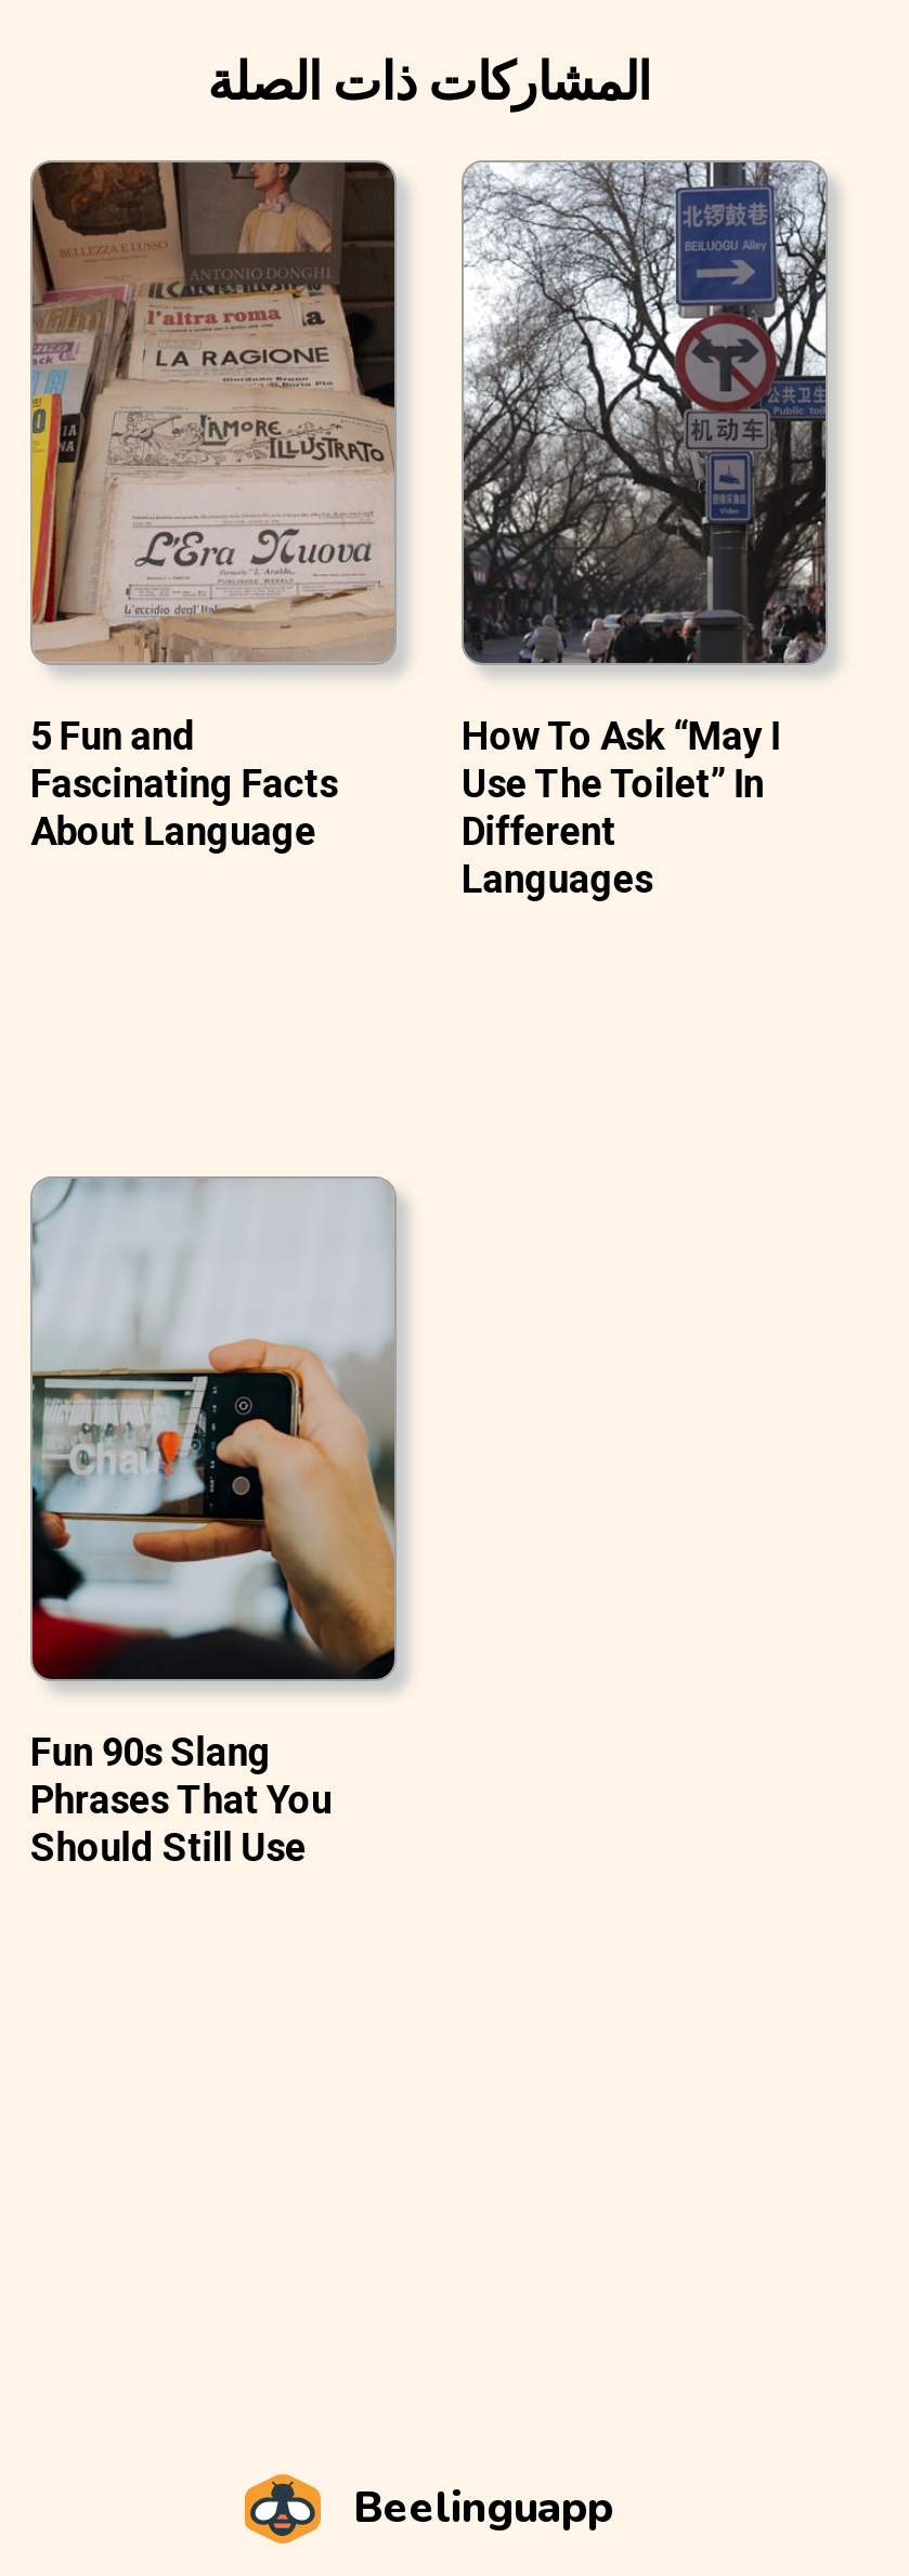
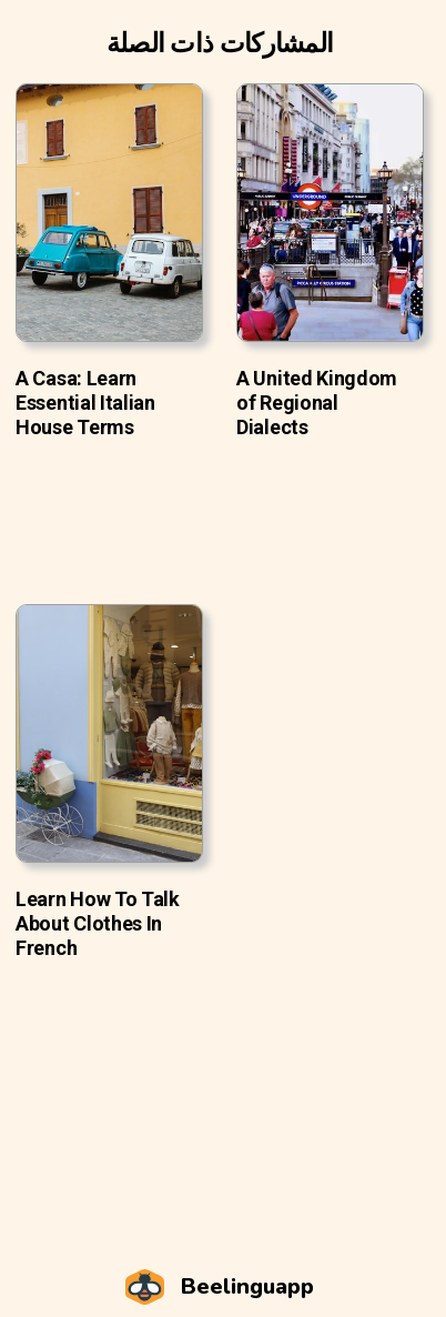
- [image]
- 5 Fun and
- Fascinating Facts
- About Language
+ [image]
+ A Casa: Learn
+ Essential Italian
+ House Terms

- [image]
- How To Ask “May I
- Use The Toilet” In
- Different
- Languages
+ [image]
+ A United Kingdom
+ of Regional
+ Dialects

- [image]
- Fun 90s Slang
- Phrases That You
- Should Still Use
+ [image]
+ Learn How To Talk
+ About Clothes In
+ French
